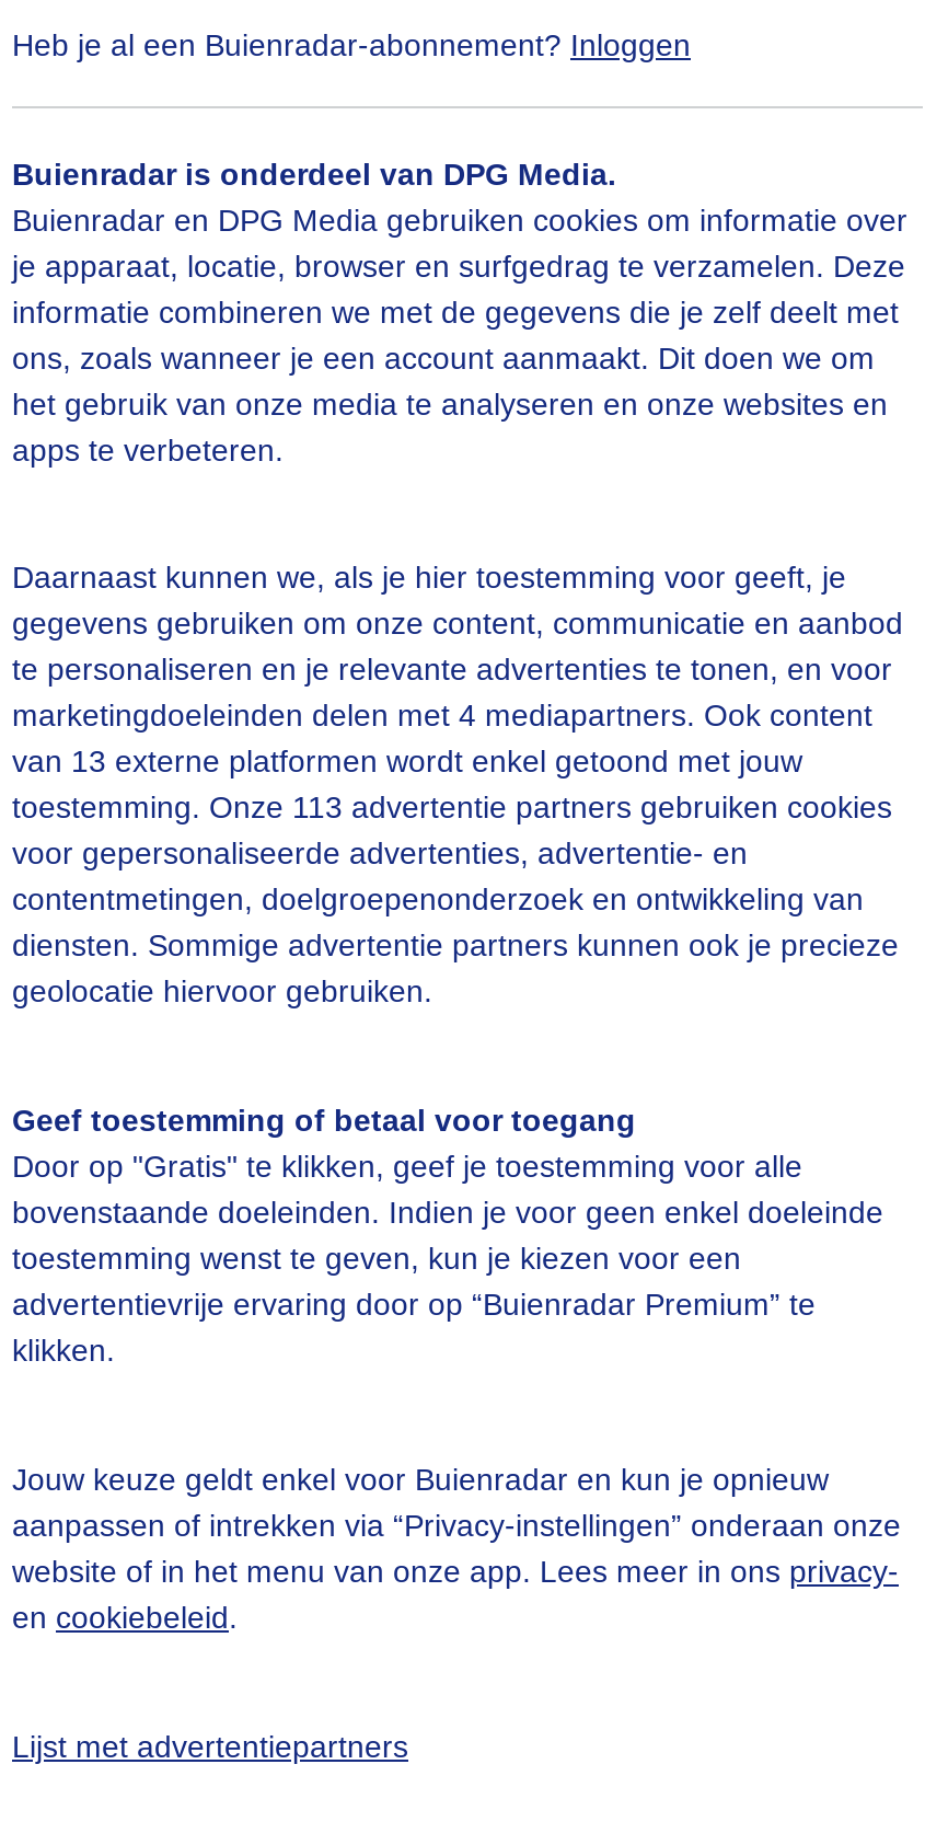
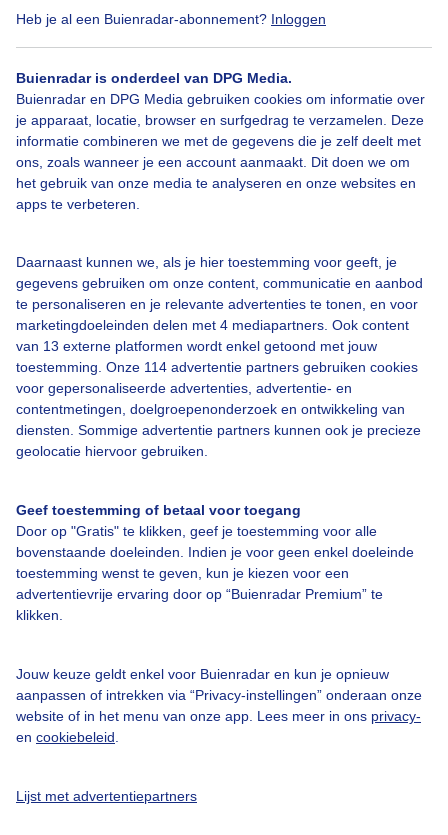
- toestemming. Onze 113 advertentie partners gebruiken cookies
+ toestemming. Onze 114 advertentie partners gebruiken cookies
